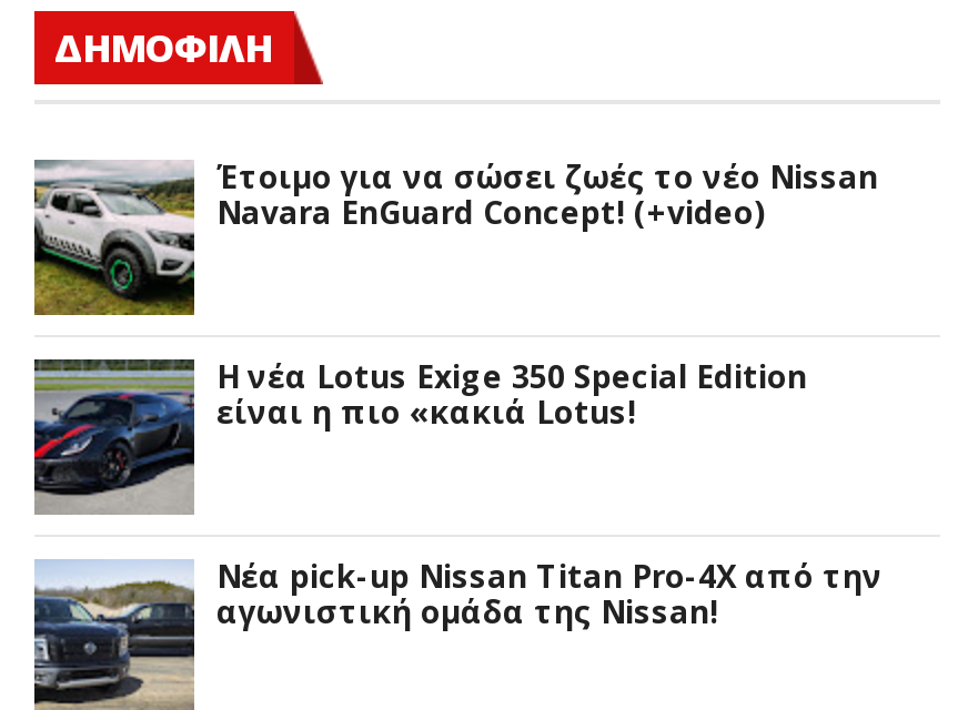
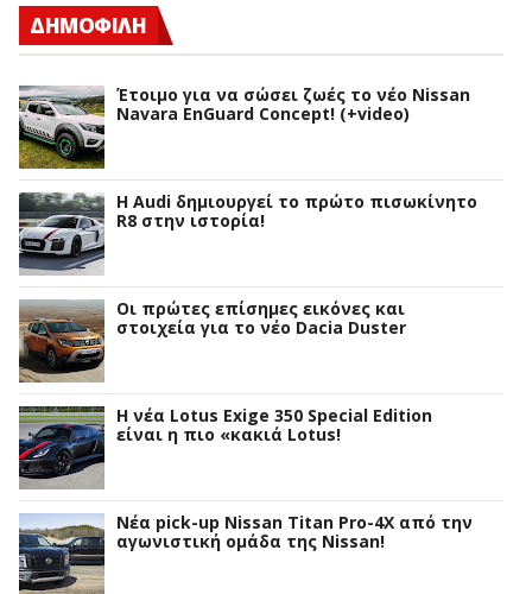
+ [image]
+ Η Audi δημιουργεί το πρώτο πισωκίνητο
+ R8 στην ιστορία!

+ [image]
+ Οι πρώτες επίσημες εικόνες και
+ στοιχεία για το νέο Dacia Duster
